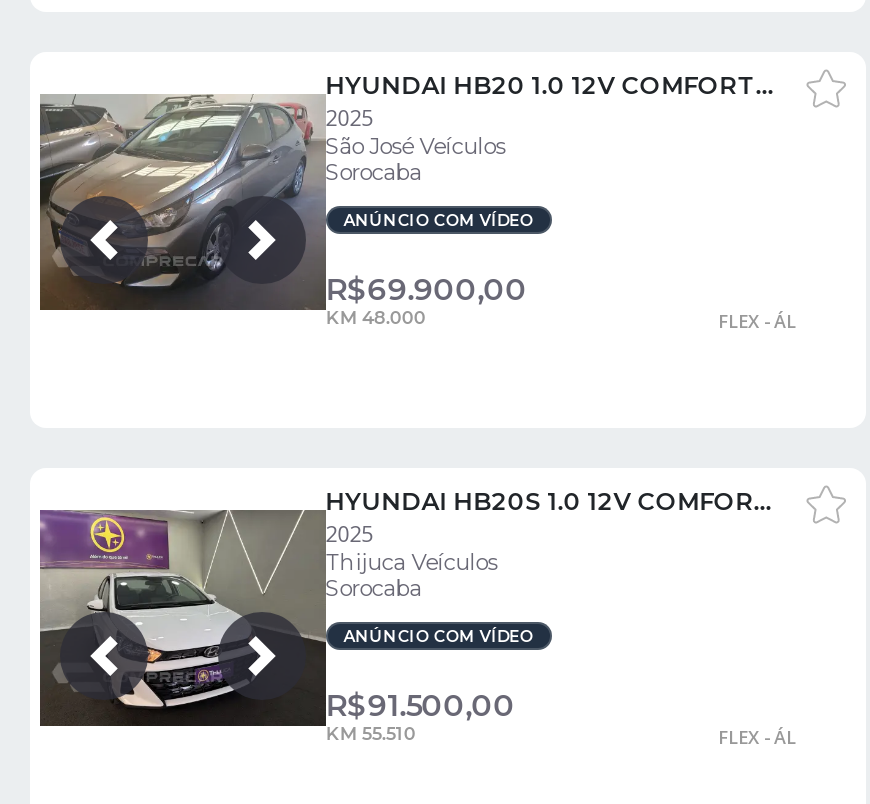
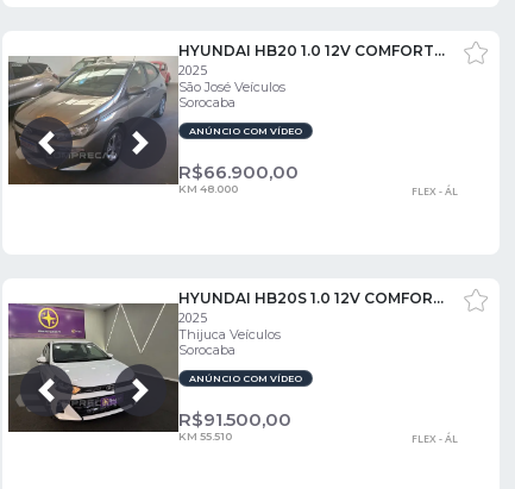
- R$69.900,00
+ R$66.900,00
